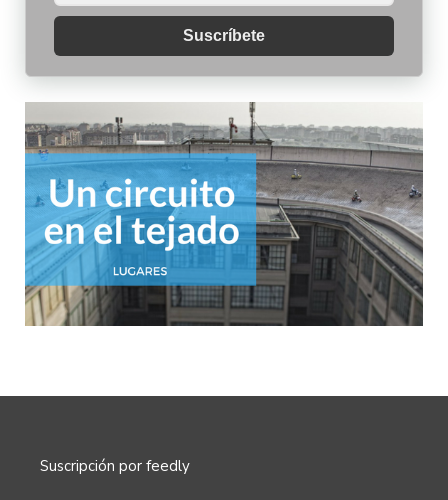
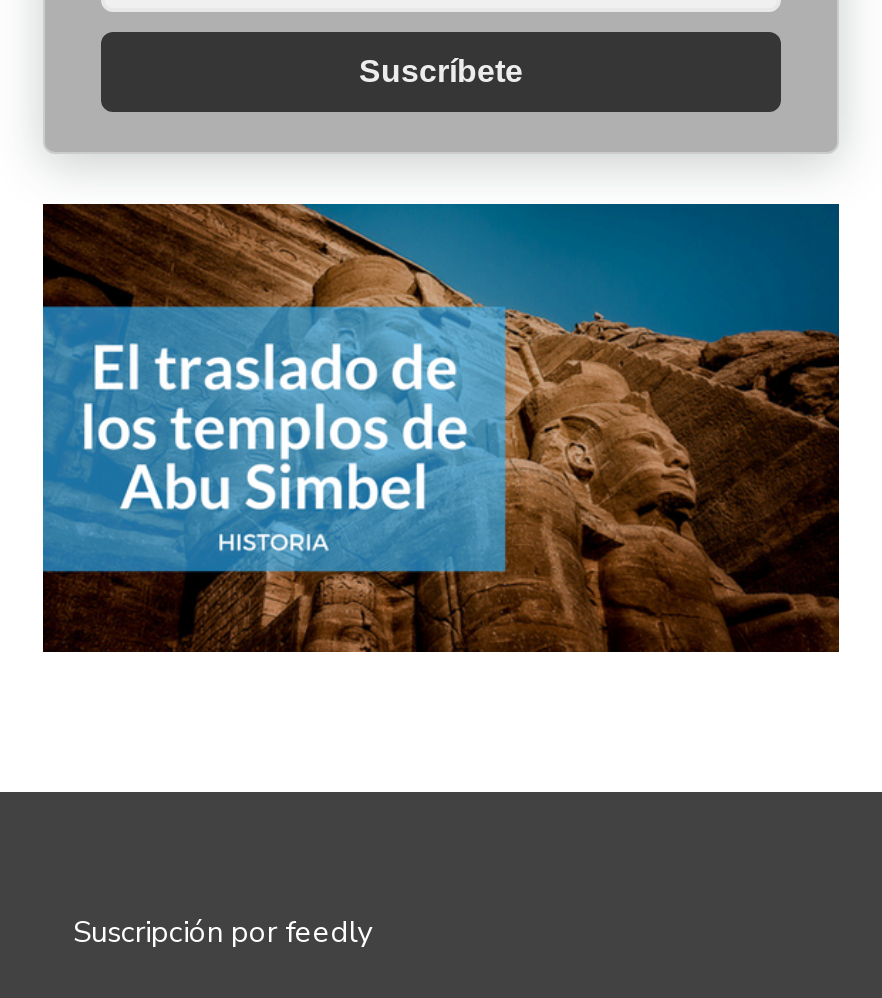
- [image]
+ [image]
